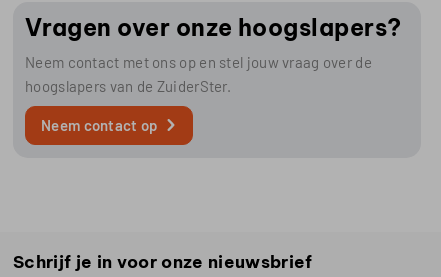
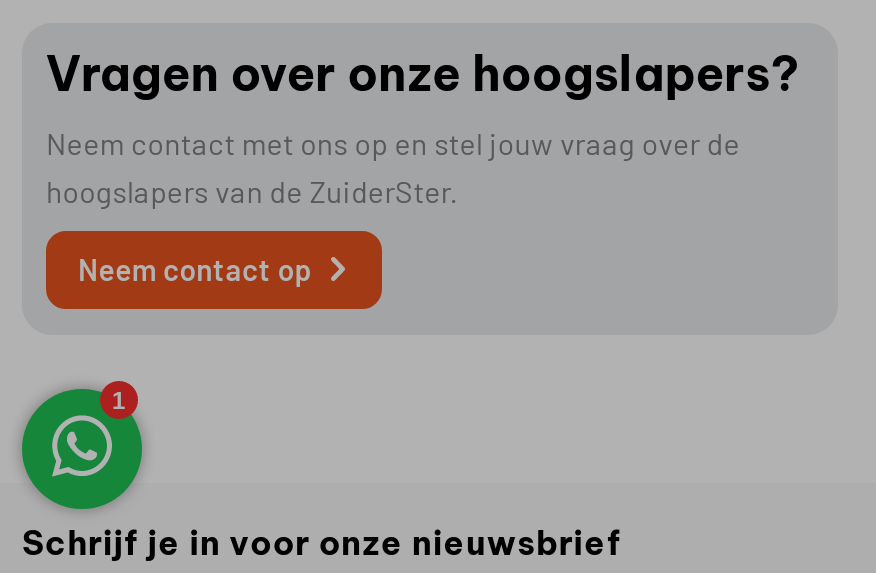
+ [image]
